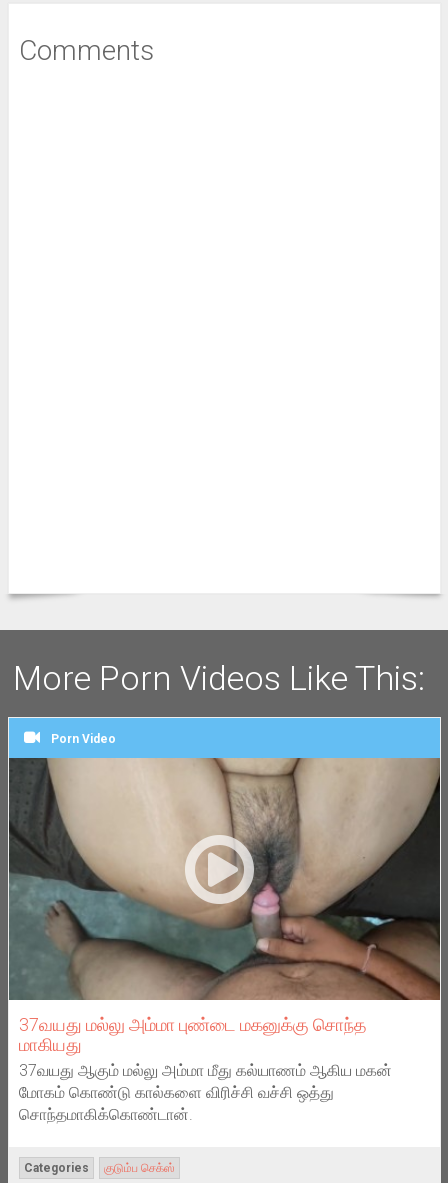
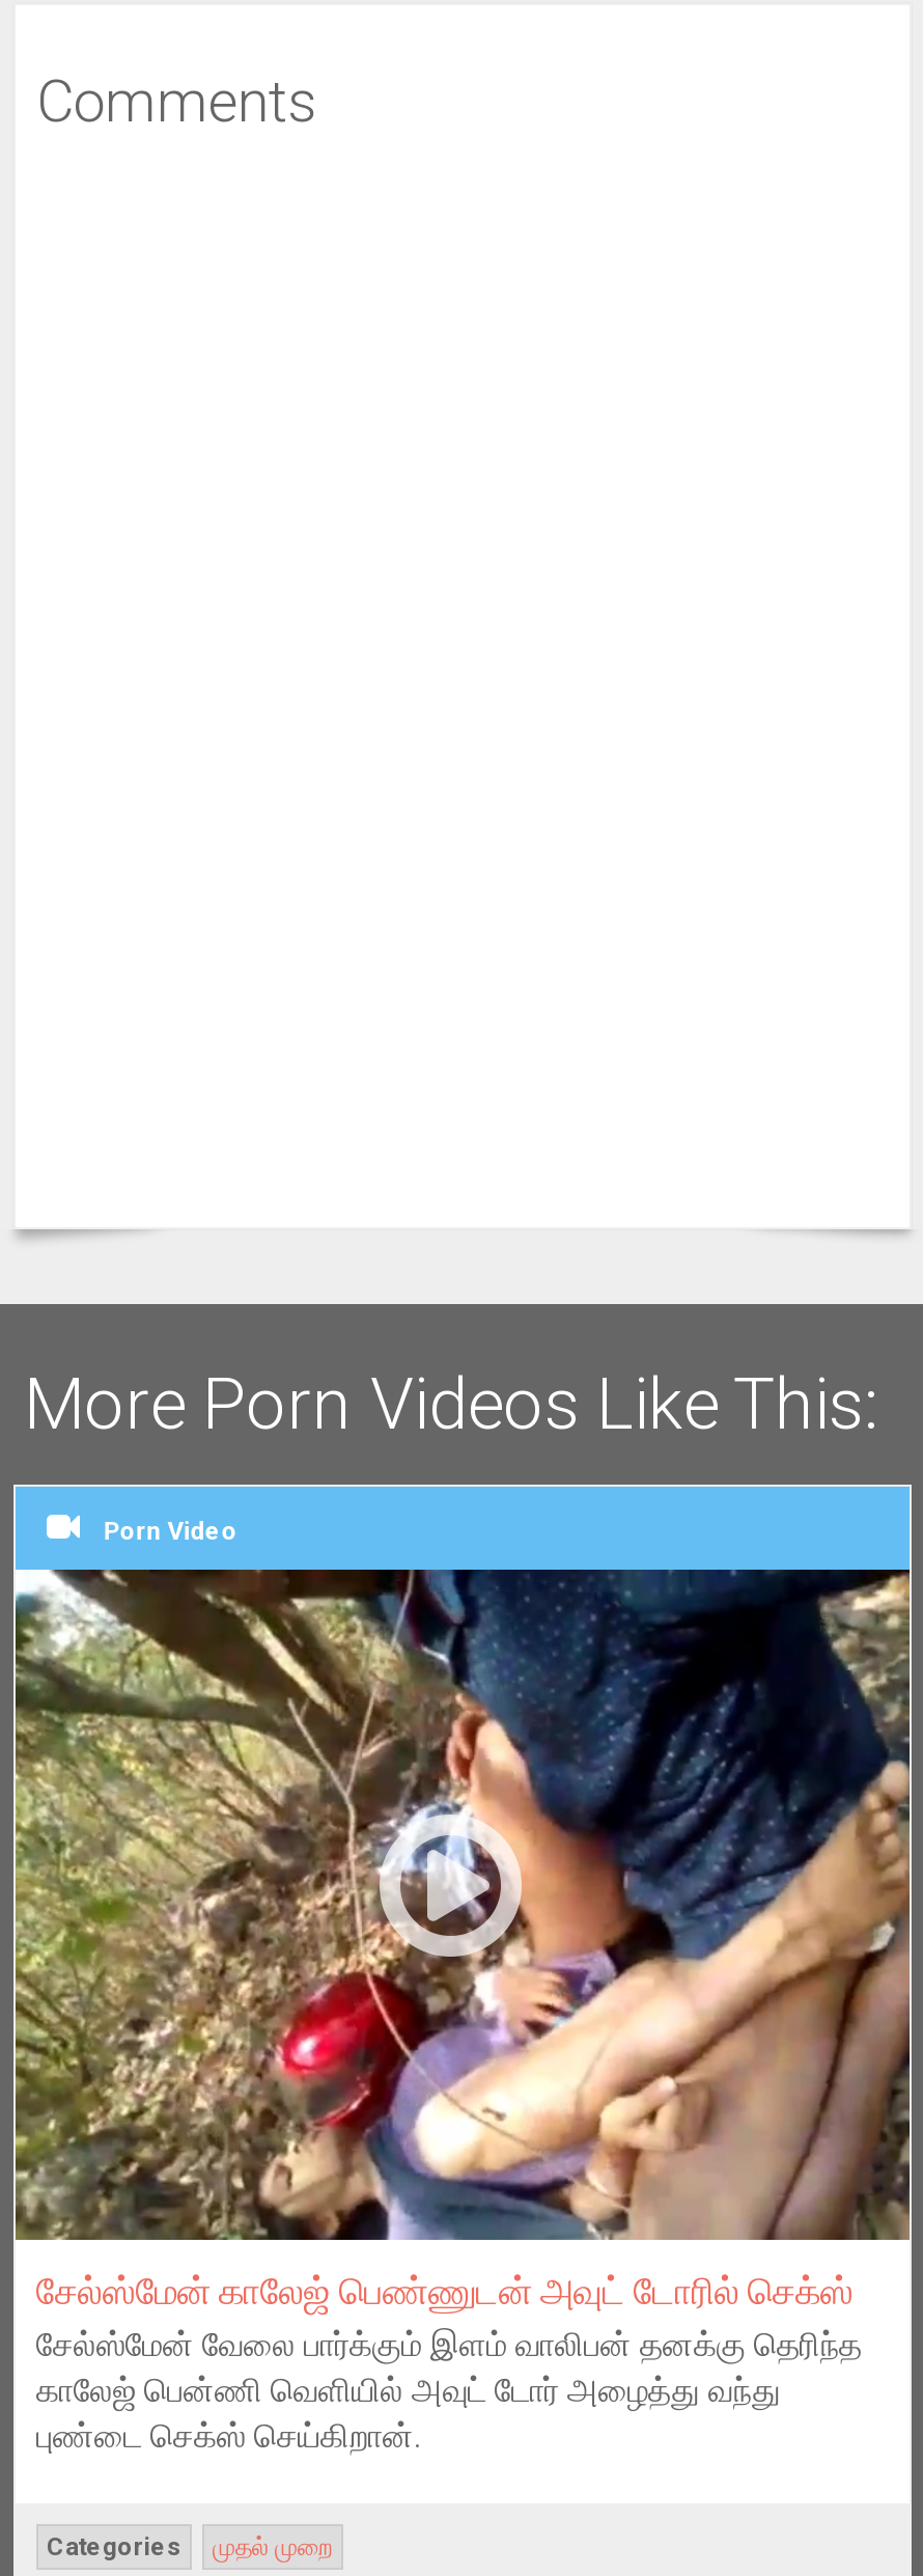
- [image]
- 37வயது மல்லு அம்மா புண்டை மகனுக்கு சொந்த
- மாகியது
- 37வயது ஆகும் மல்லு அம்மா மீது கல்யாணம் ஆகிய மகன்
- மோகம் கொண்டு கால்களை விரிச்சி வச்சி ஒத்து
- சொந்தமாகிக்கொண்டான்.
+ [image]
+ சேல்ஸ்மேன் காலேஜ் பெண்ணுடன் அவுட் டோரில் செக்ஸ்
+ சேல்ஸ்மேன் வேலை பார்க்கும் இளம் வாலிபன் தனக்கு தெரிந்த
+ காலேஜ் பென்ணி வெளியில் அவுட் டோர் அழைத்து வந்து
+ புண்டை செக்ஸ் செய்கிறான்.

- குடும்ப செக்ஸ்
+ முதல் முறை
